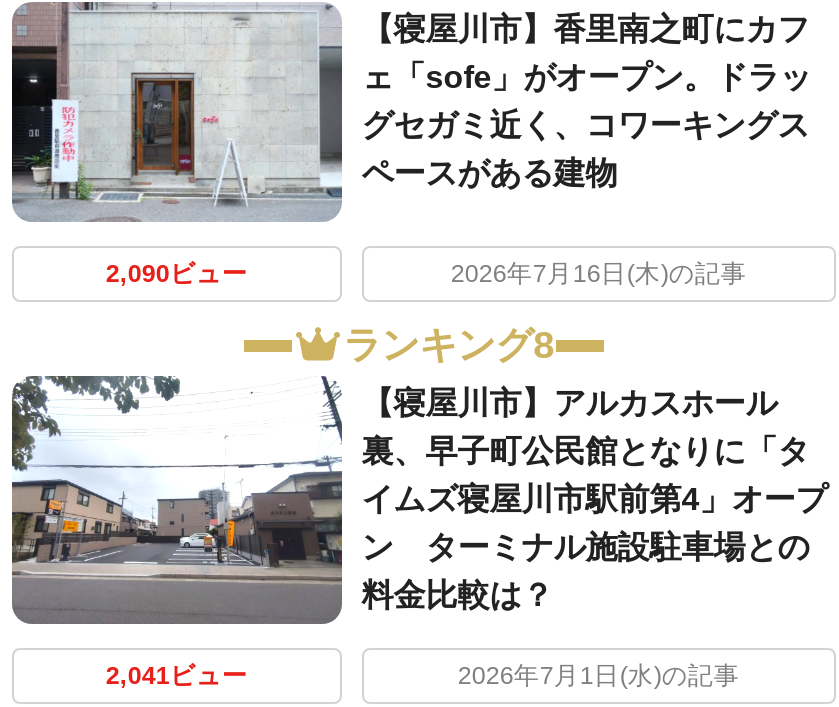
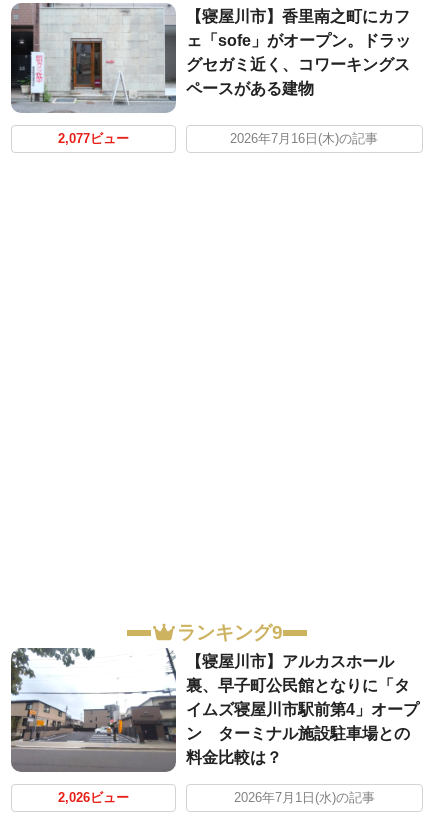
- 2,090ビュー
+ 2,077ビュー

- ランキング8
+ ランキング9

- 2,041ビュー
+ 2,026ビュー
